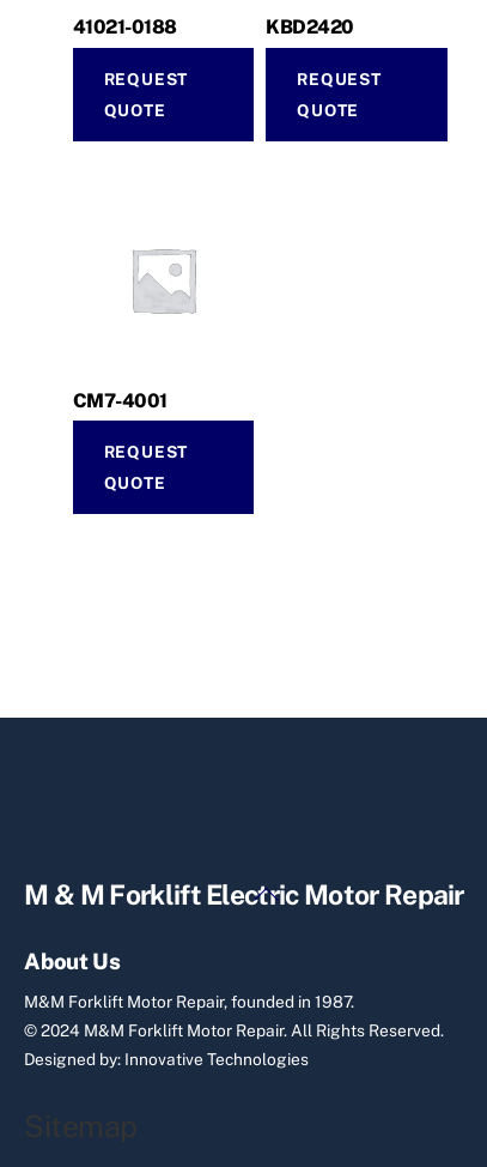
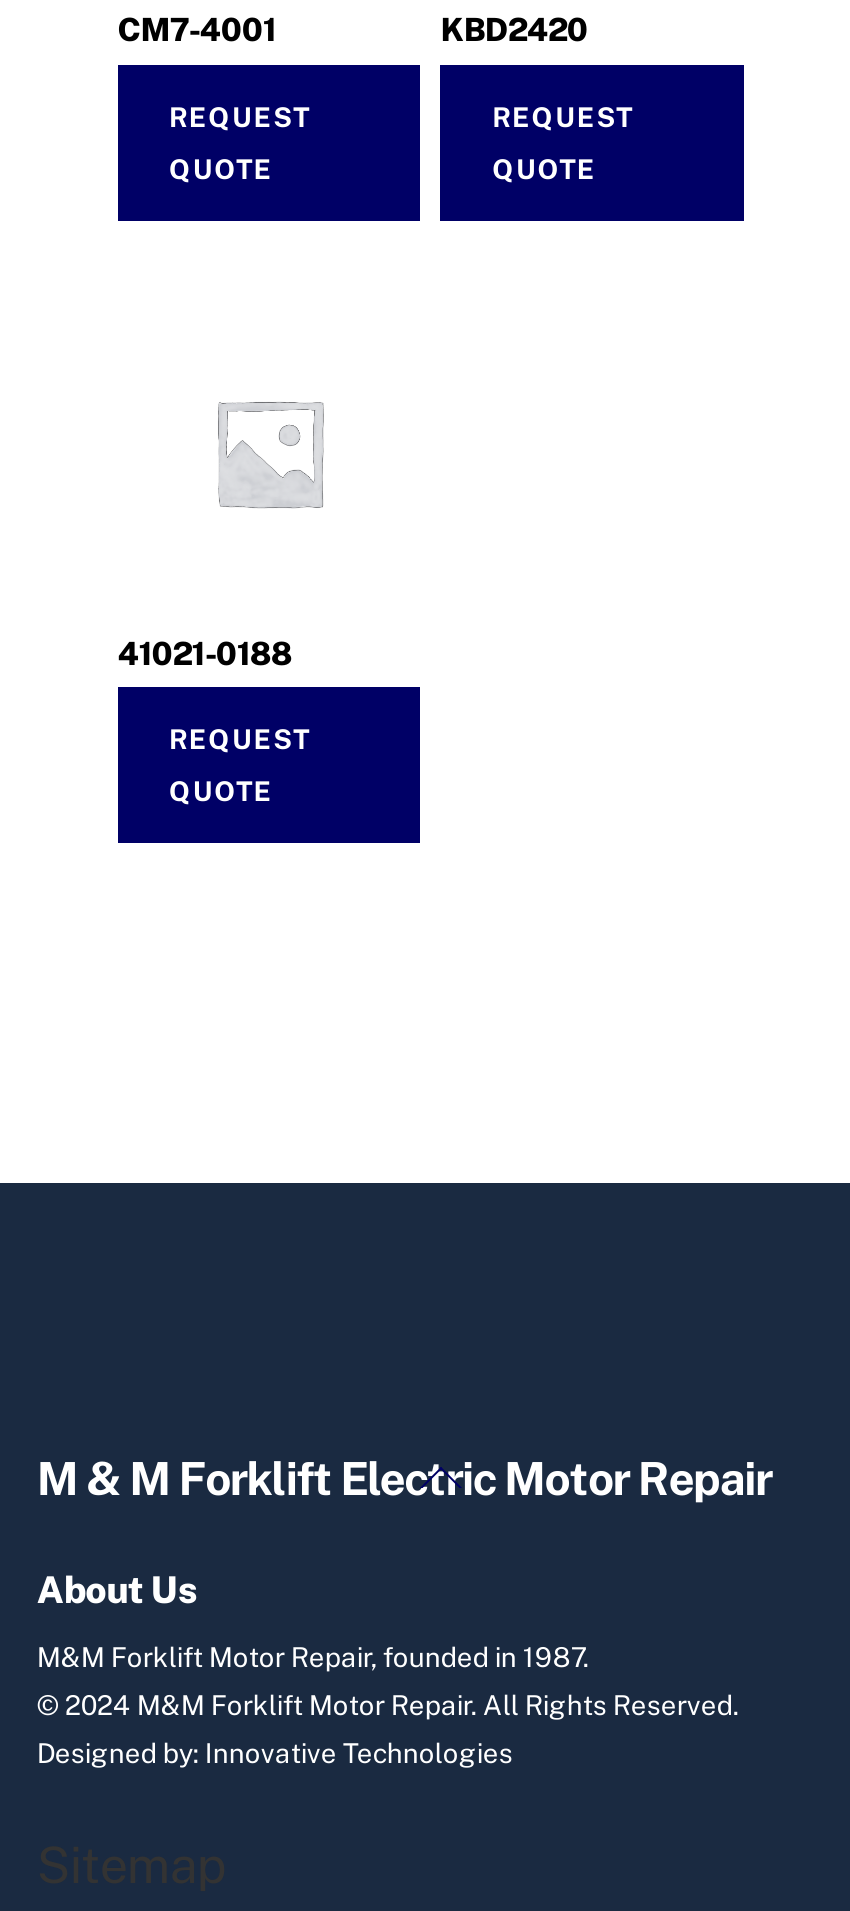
- 41021-0188
+ CM7-4001

- CM7-4001
+ 41021-0188
